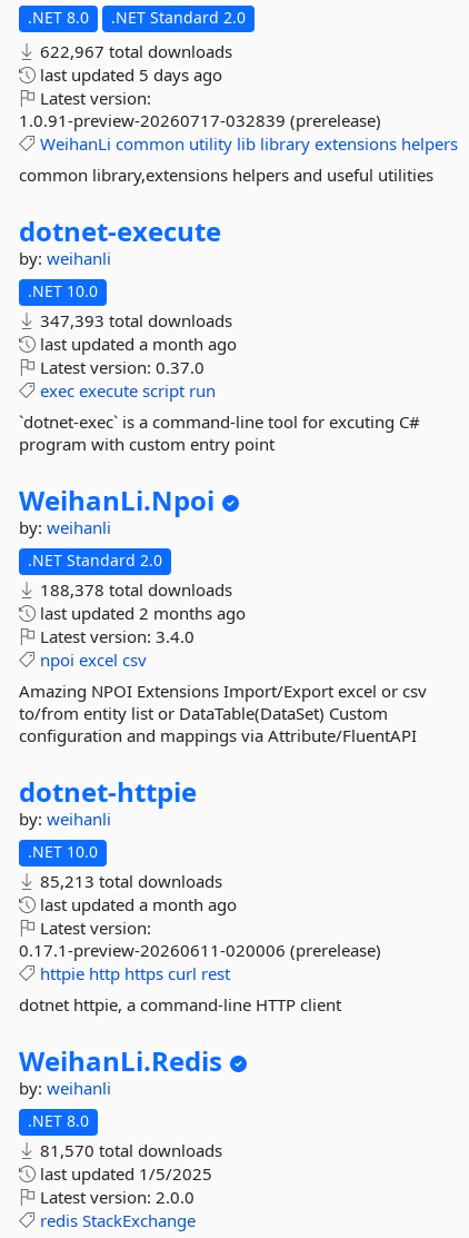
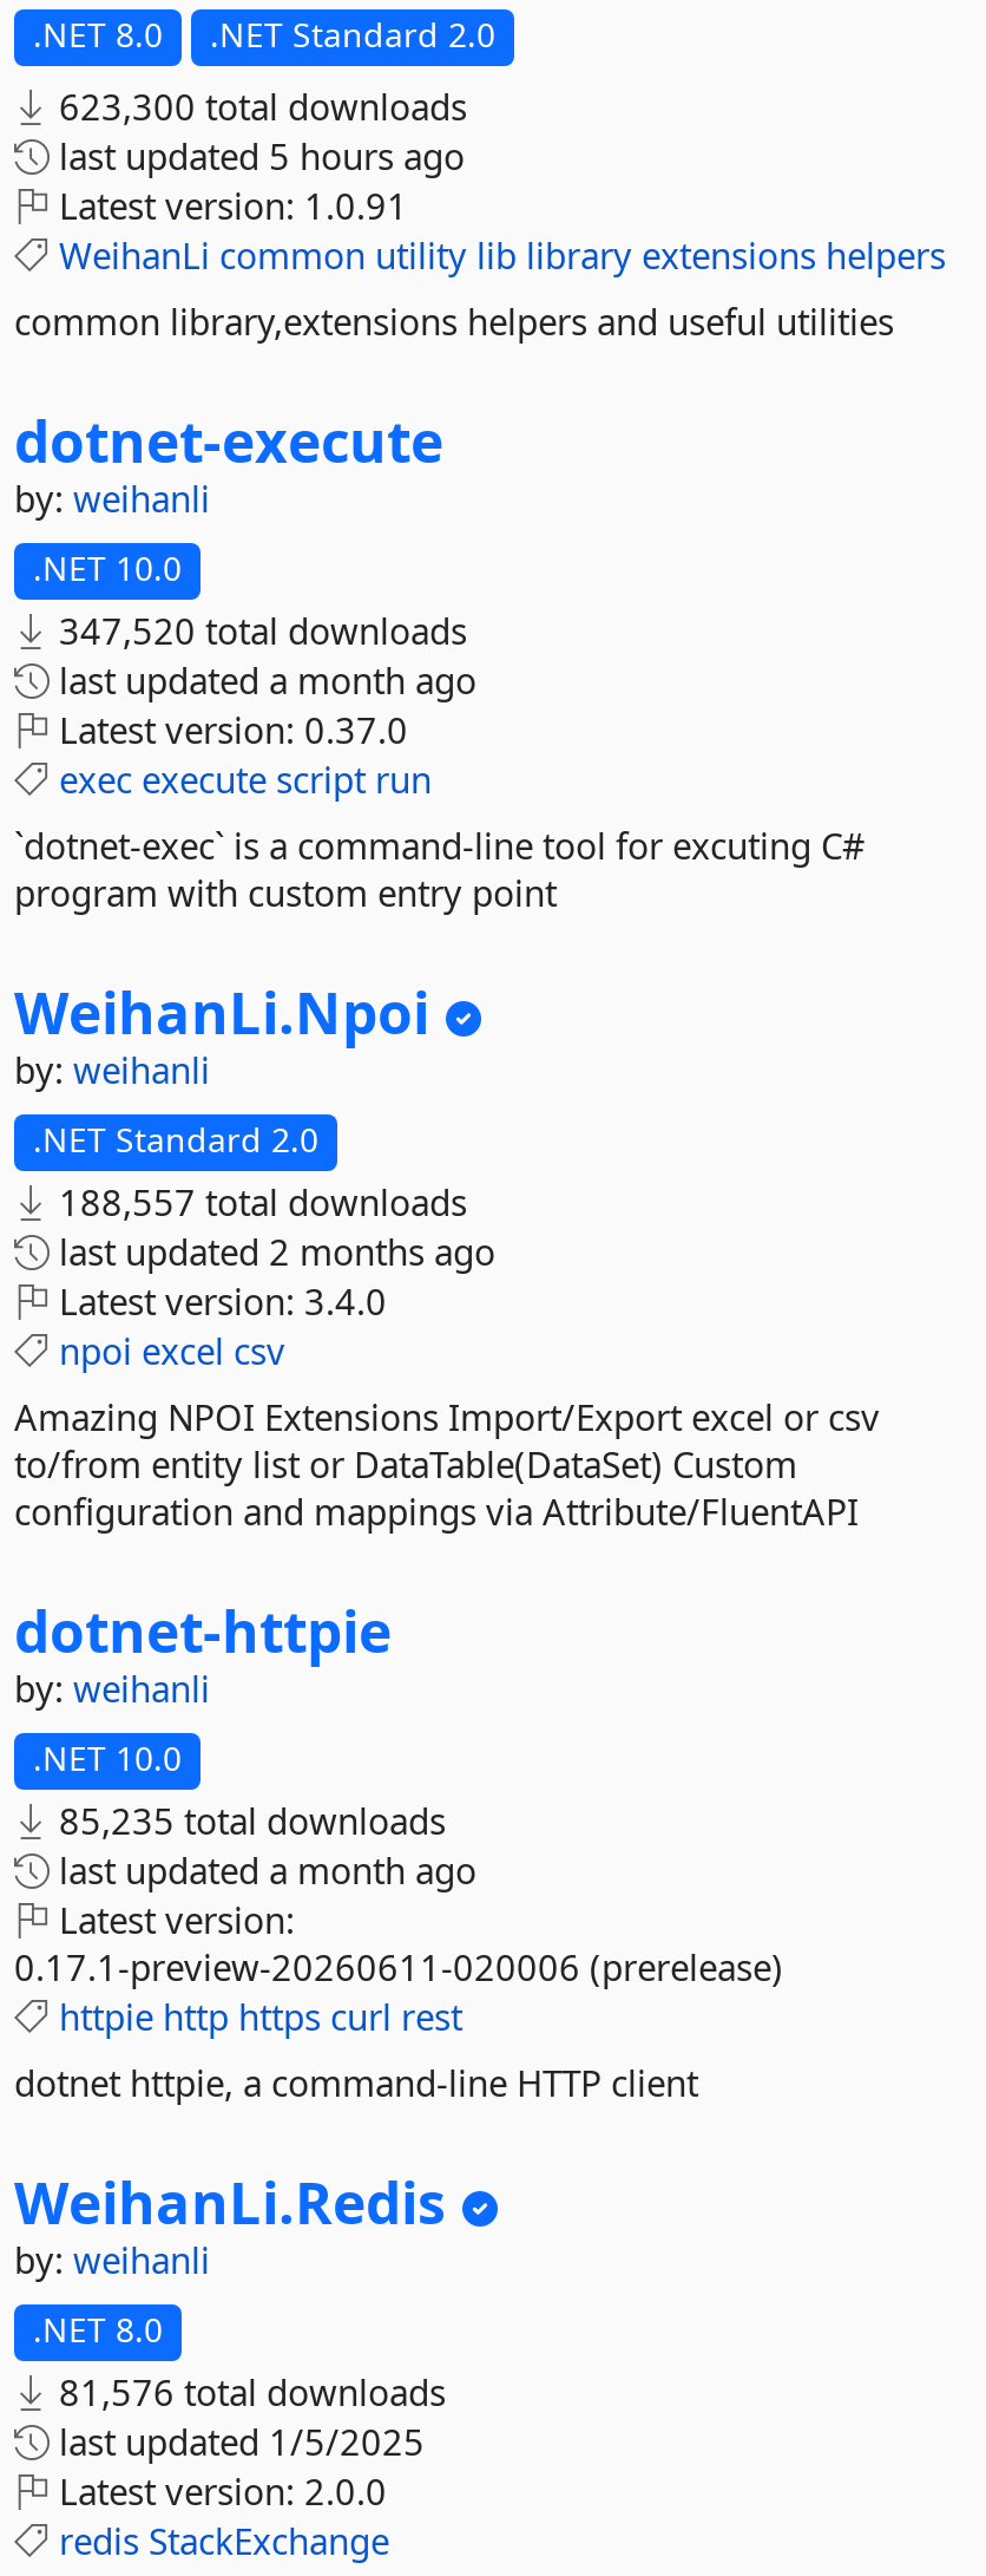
- 622,967 total downloads
- last updated 5 days ago
- Latest version:
- 1.0.91-preview-20260717-032839 (prerelease)
+ 623,300 total downloads
+ last updated 5 hours ago
+ Latest version: 1.0.91

- 347,393 total downloads
+ 347,520 total downloads

- 188,378 total downloads
+ 188,557 total downloads

- 85,213 total downloads
+ 85,235 total downloads

- 81,570 total downloads
+ 81,576 total downloads
